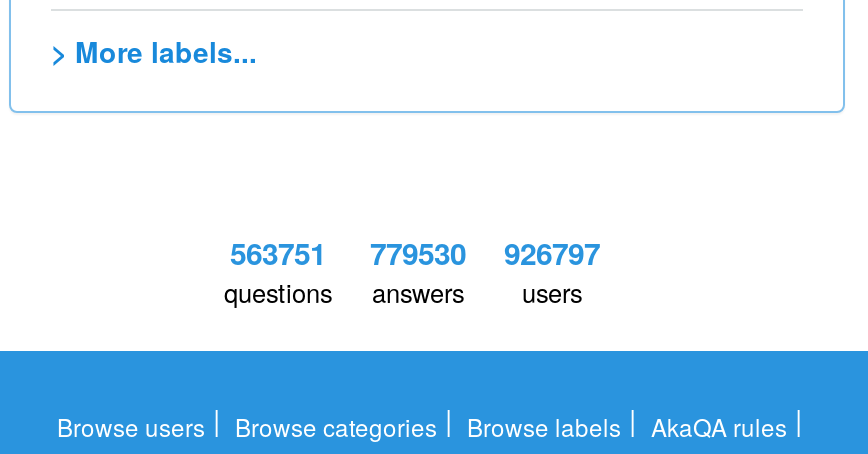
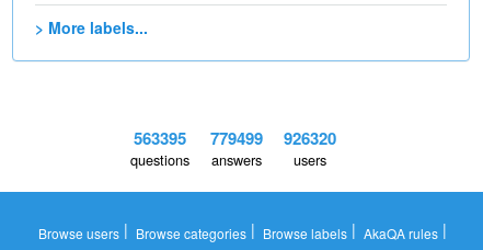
- 563751
+ 563395

- 779530
+ 779499

- 926797
+ 926320
